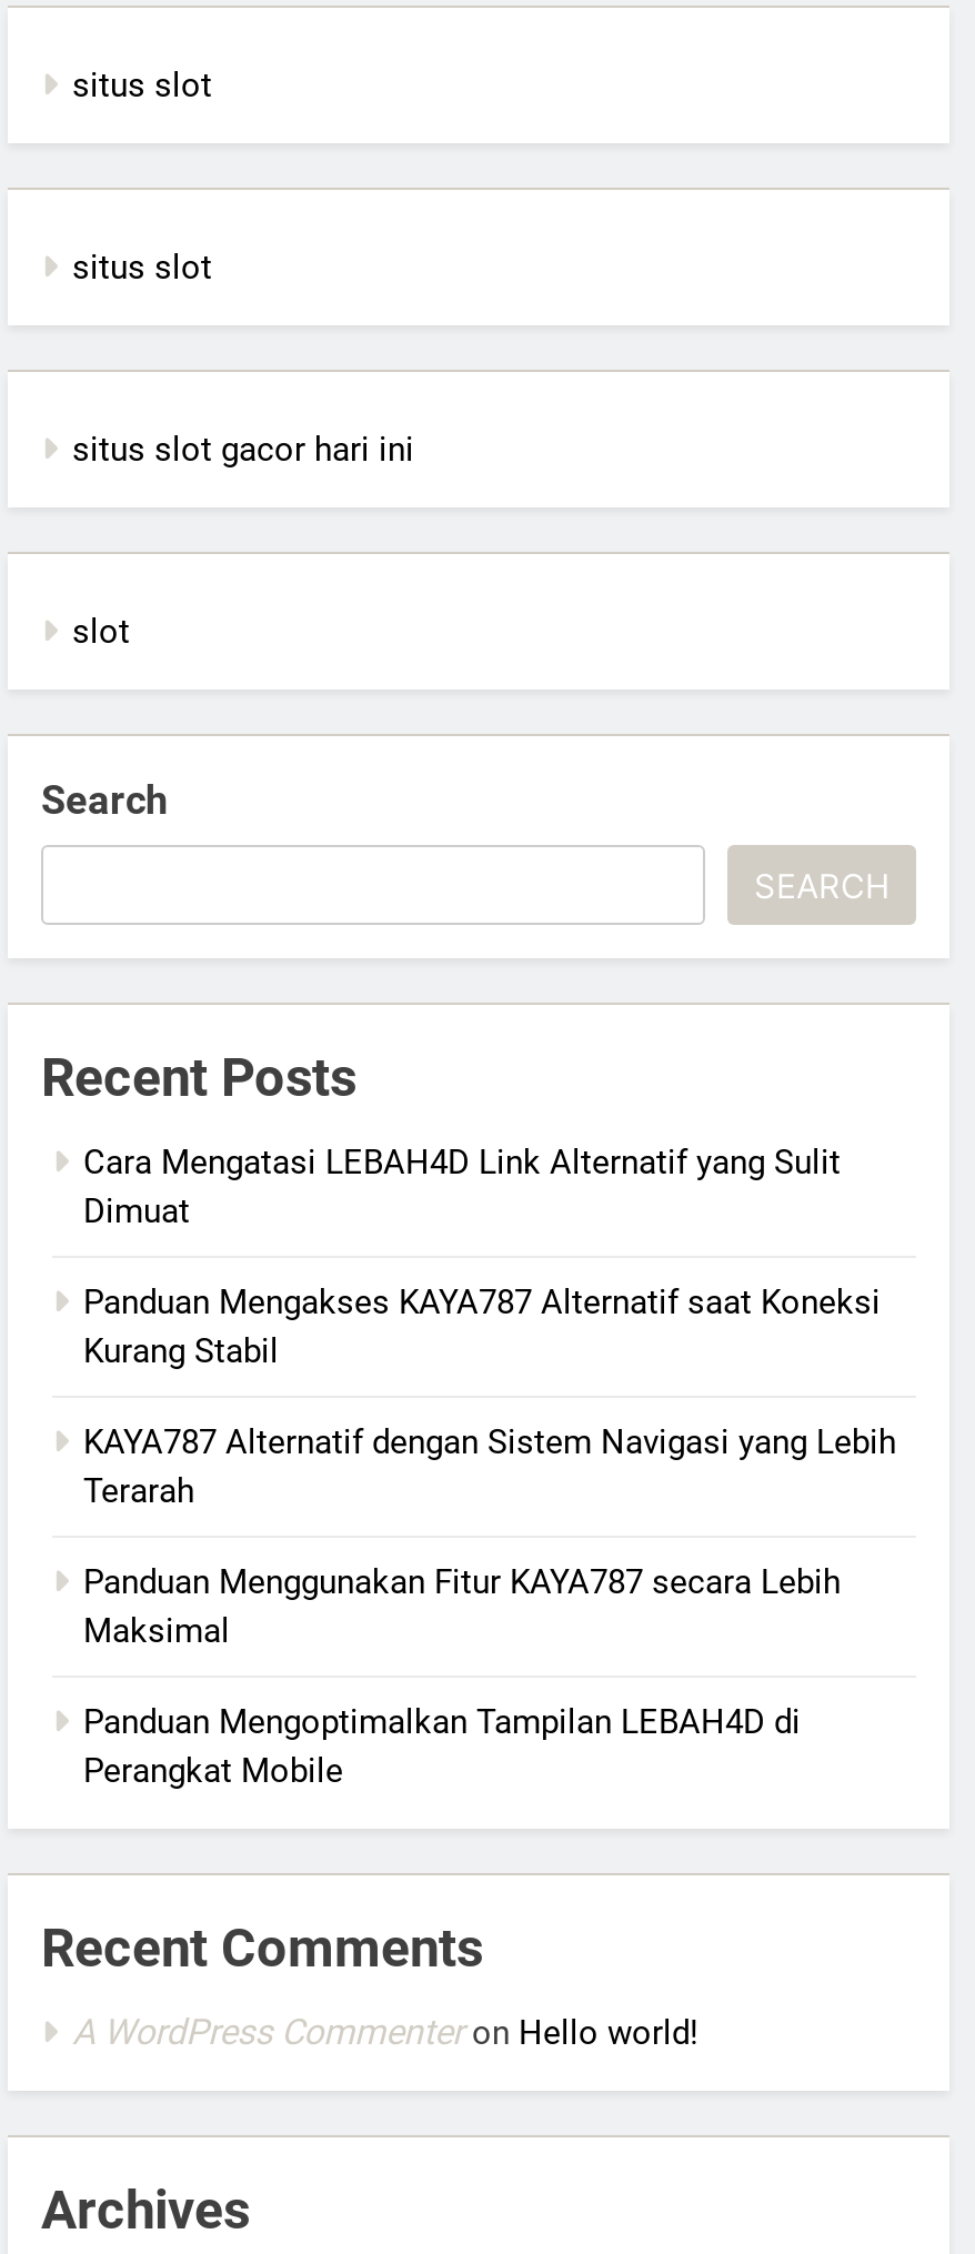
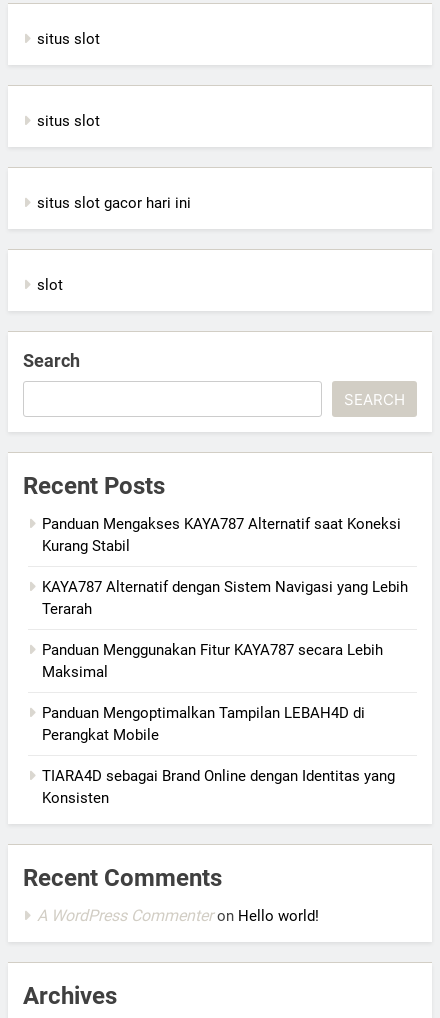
- Cara Mengatasi LEBAH4D Link Alternatif yang Sulit
- Dimuat

moved up: Panduan Mengakses KAYA787 Alternatif saat Koneksi | Kurang Stabil | KAYA787 Alternatif dengan Sistem Navigasi yang Lebih | Terarah | Panduan Menggunakan Fitur KAYA787 secara Lebih | Maksimal | Panduan Mengoptimalkan Tampilan LEBAH4D di | Perangkat Mobile

+ TIARA4D sebagai Brand Online dengan Identitas yang
+ Konsisten
